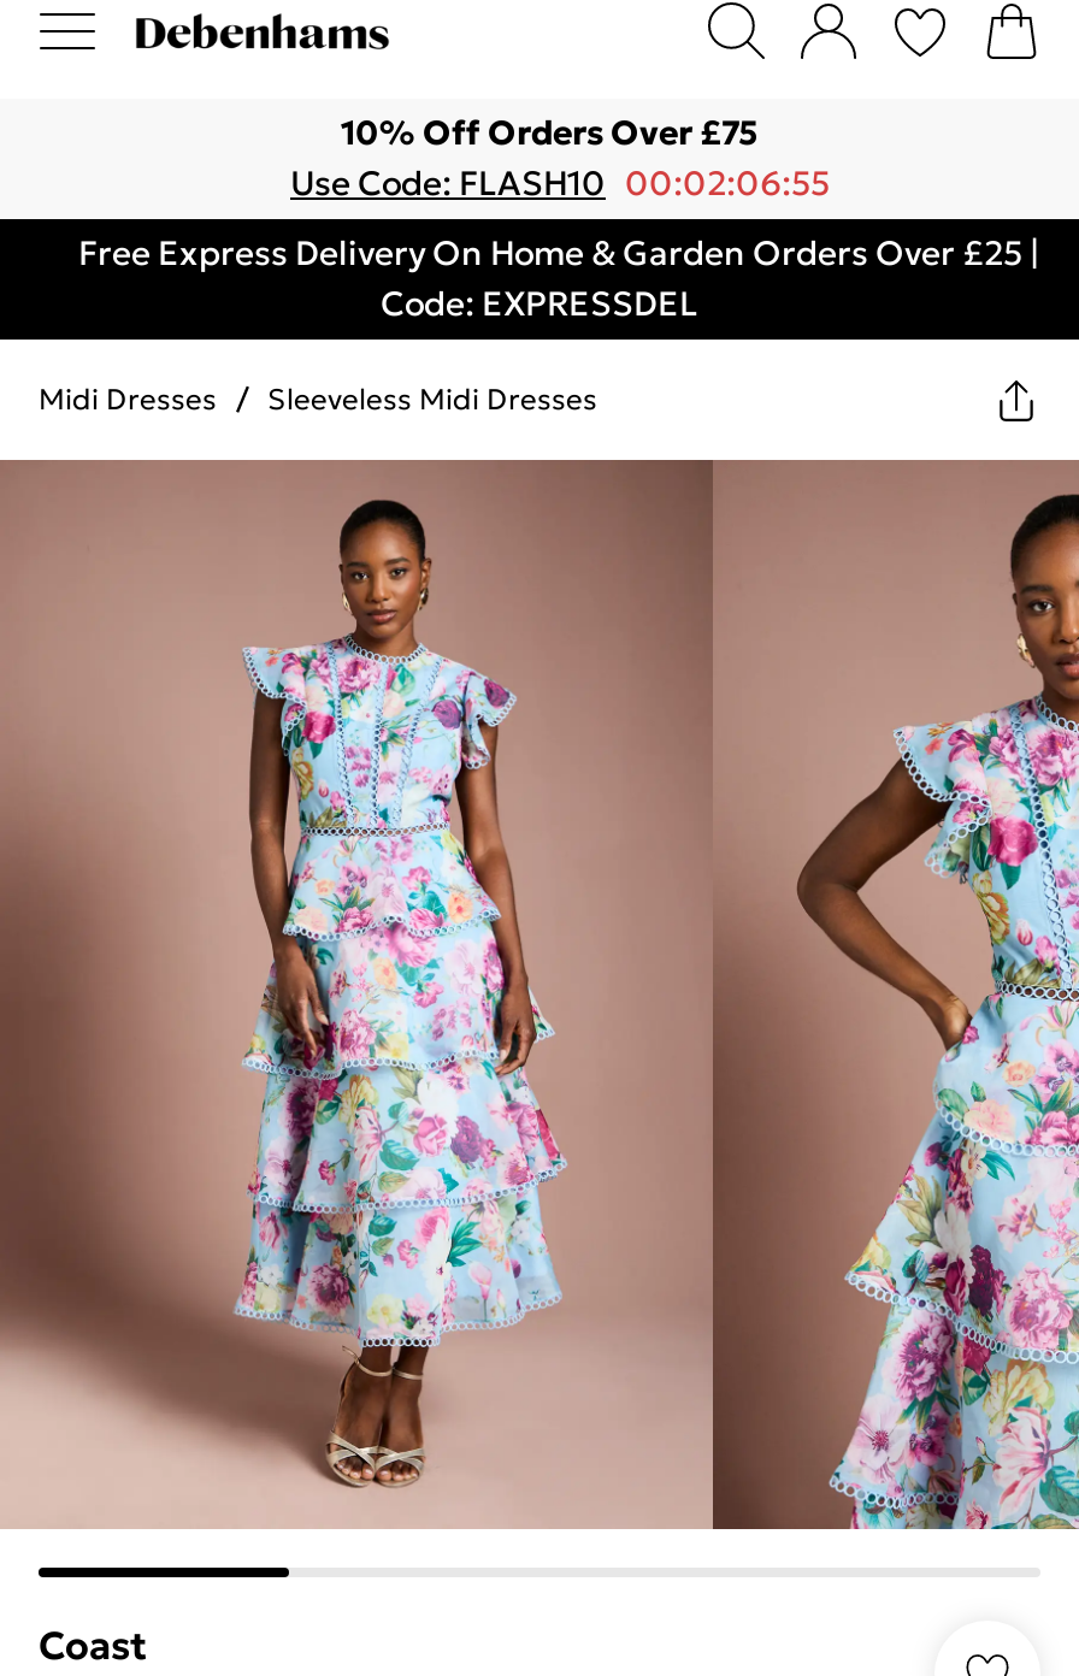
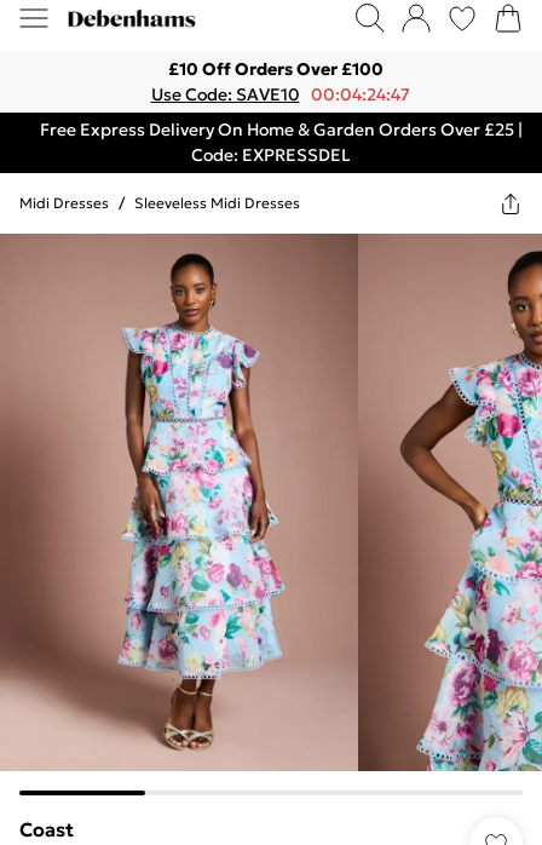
- 10% Off Orders Over £75
+ £10 Off Orders Over £100

- Use Code: FLASH10 00:02:06:55
+ Use Code: SAVE10 00:04:24:47
